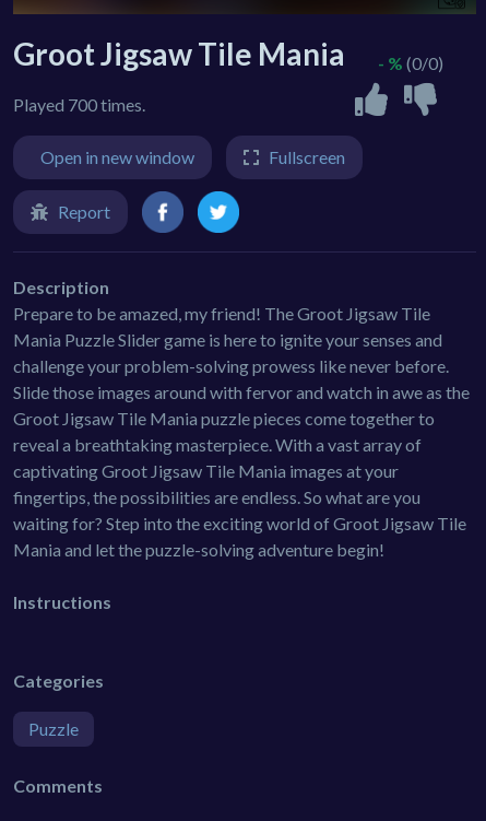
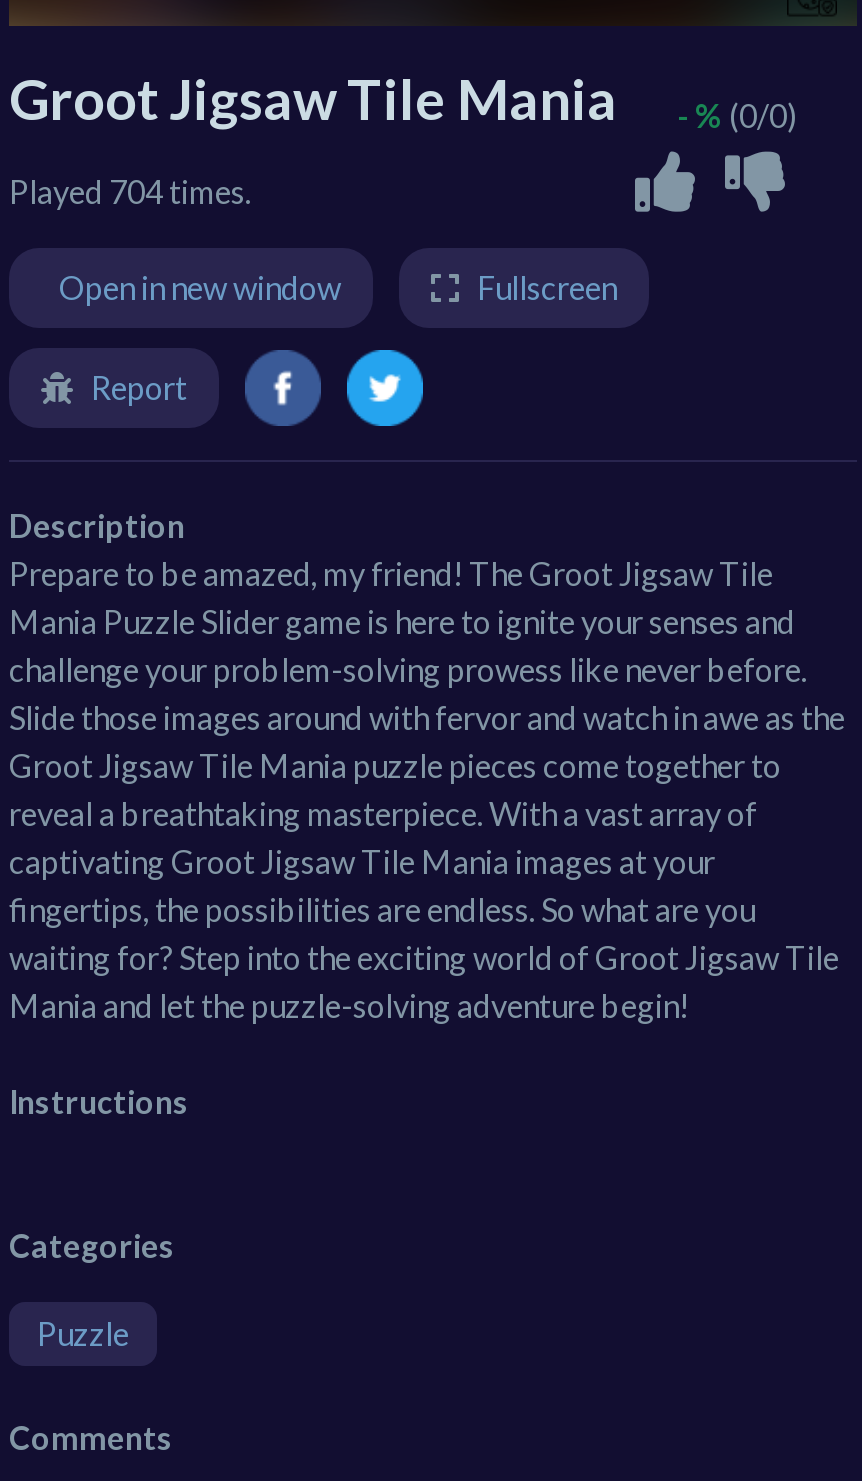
- Played 700 times.
+ Played 704 times.
